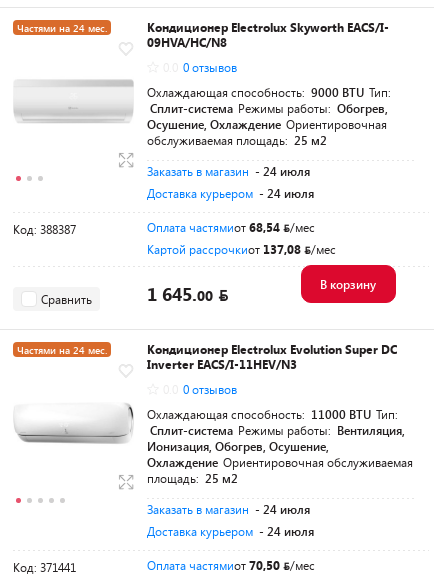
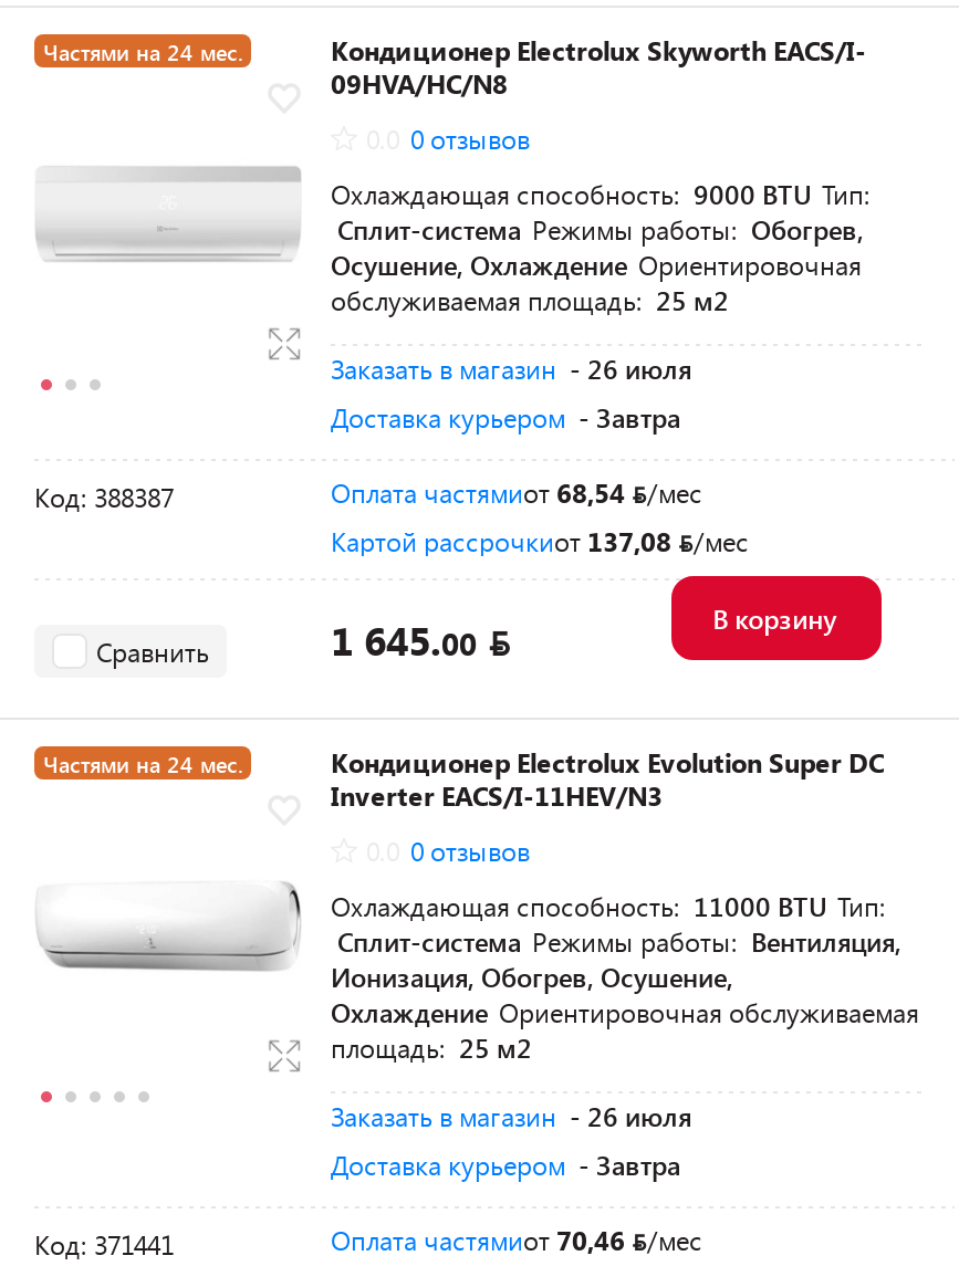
- Заказать в магазин - 24 июля
- Доставка курьером - 24 июля
+ Заказать в магазин - 26 июля
+ Доставка курьером - Завтра

- Заказать в магазин - 24 июля
- Доставка курьером - 24 июля
+ Заказать в магазин - 26 июля
+ Доставка курьером - Завтра

- Оплата частямиот 70,50
+ Оплата частямиот 70,46
